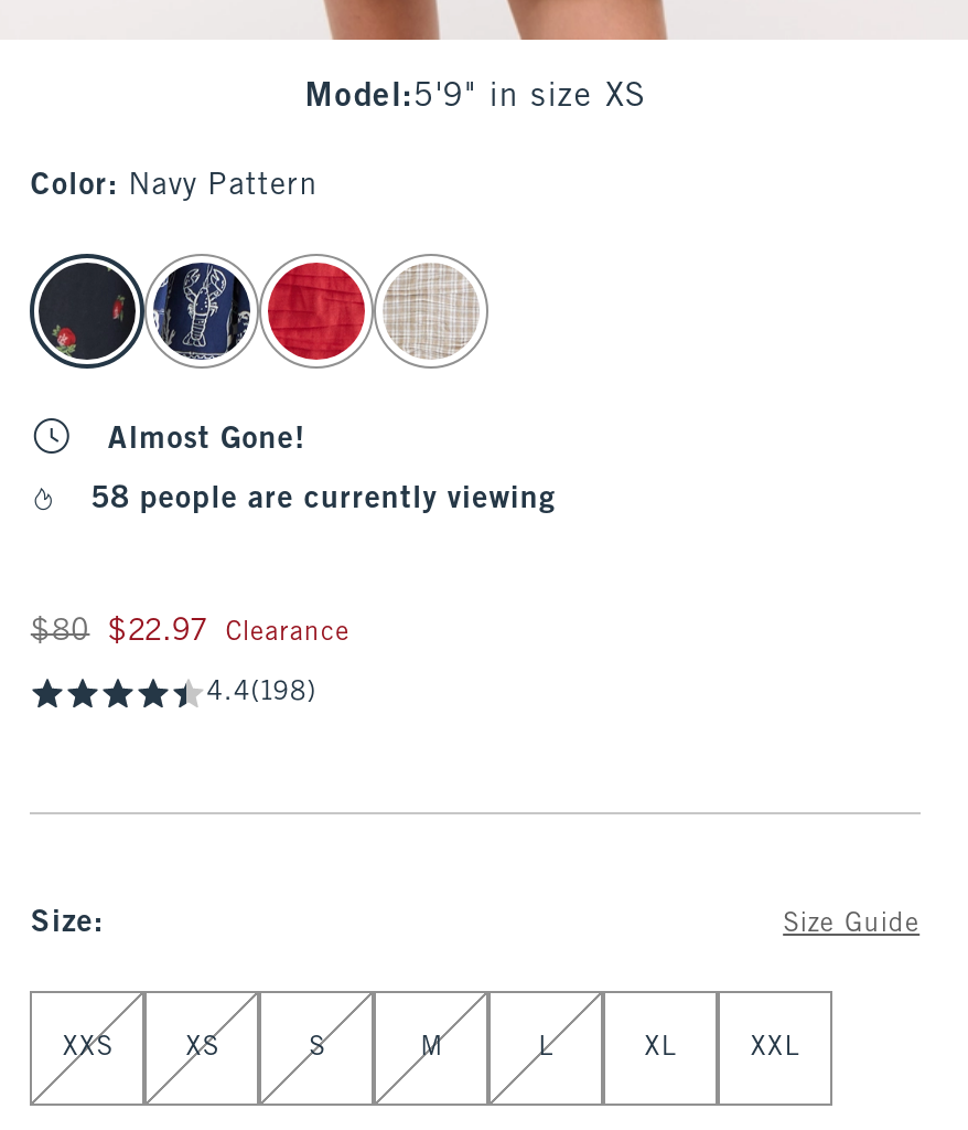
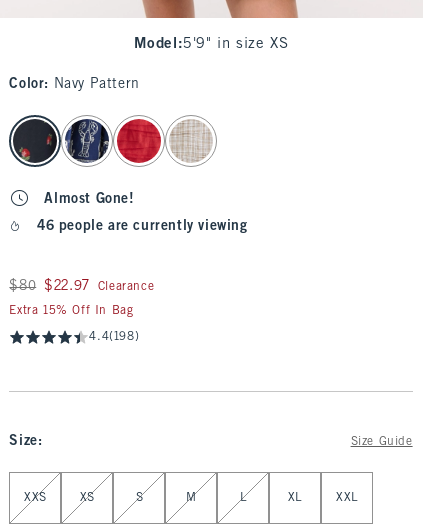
- 58 people are currently viewing
+ 46 people are currently viewing

+ Extra 15% Off In Bag
